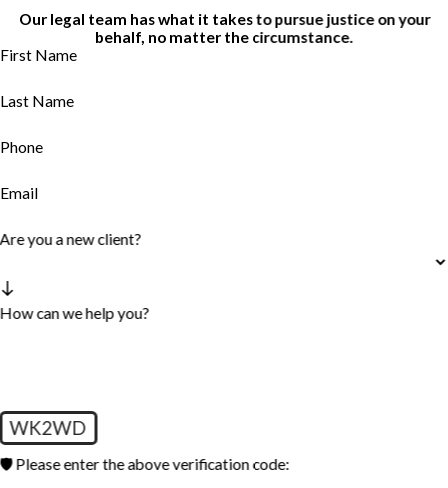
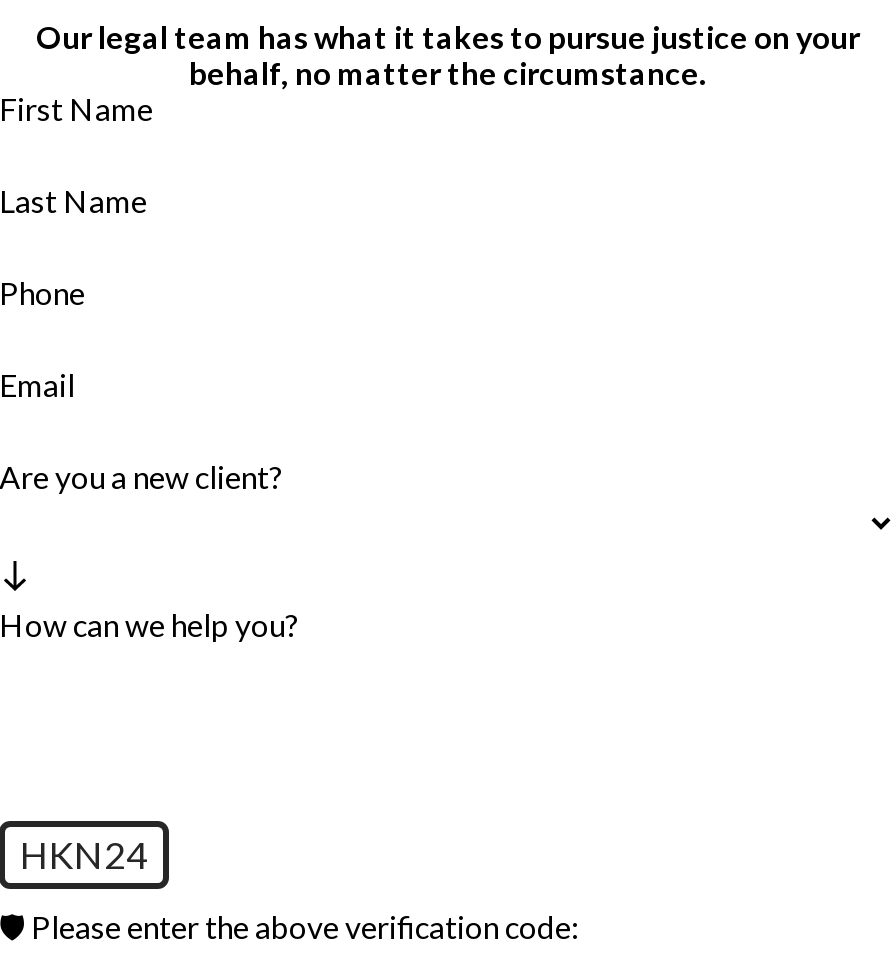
- WK2WD
+ HKN24
